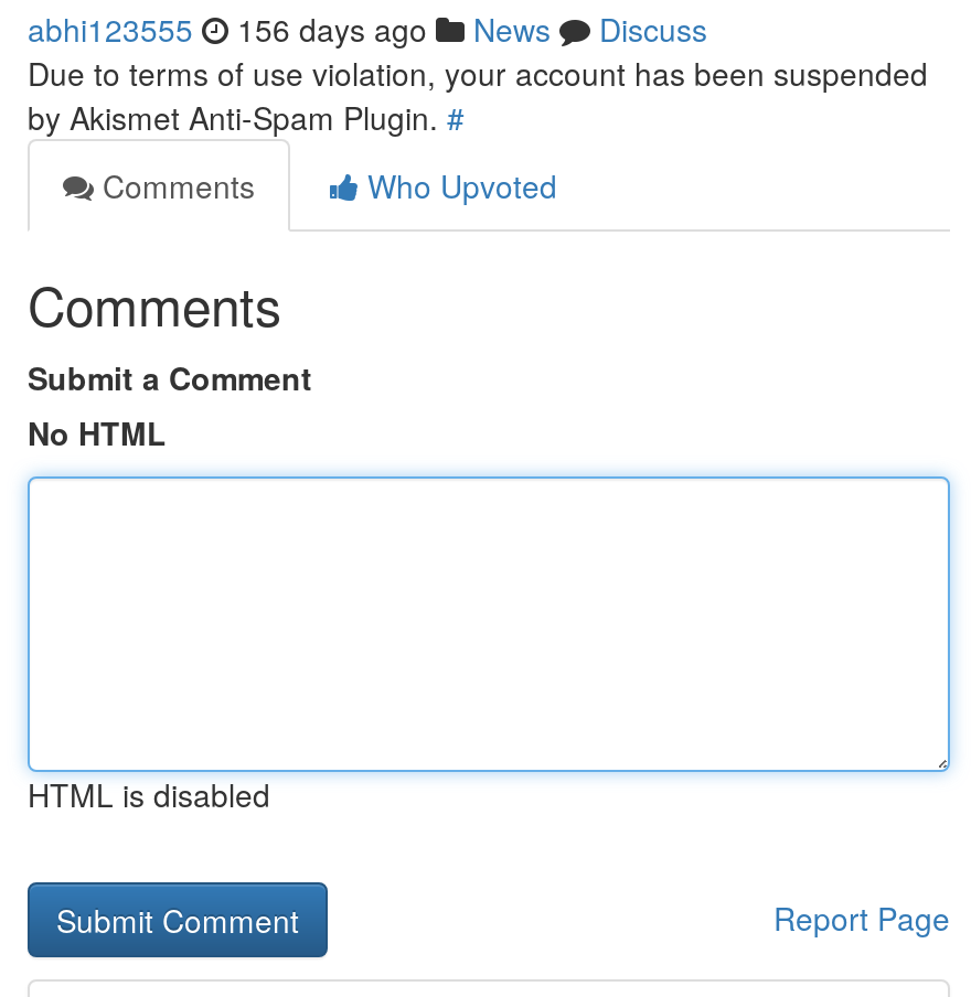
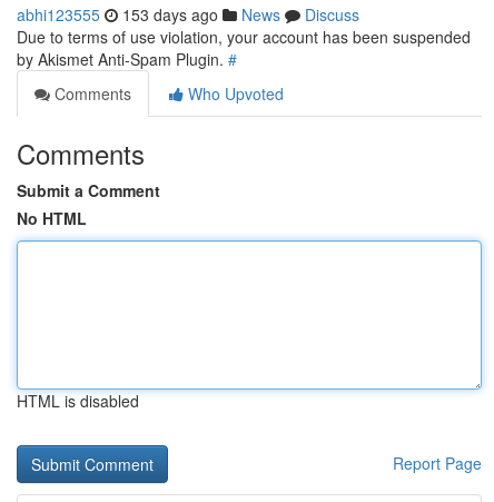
- abhi123555 156 days ago News Discuss
+ abhi123555 153 days ago News Discuss
